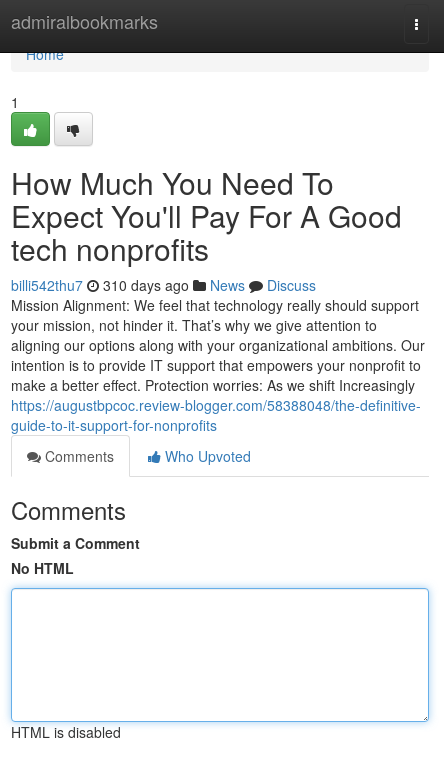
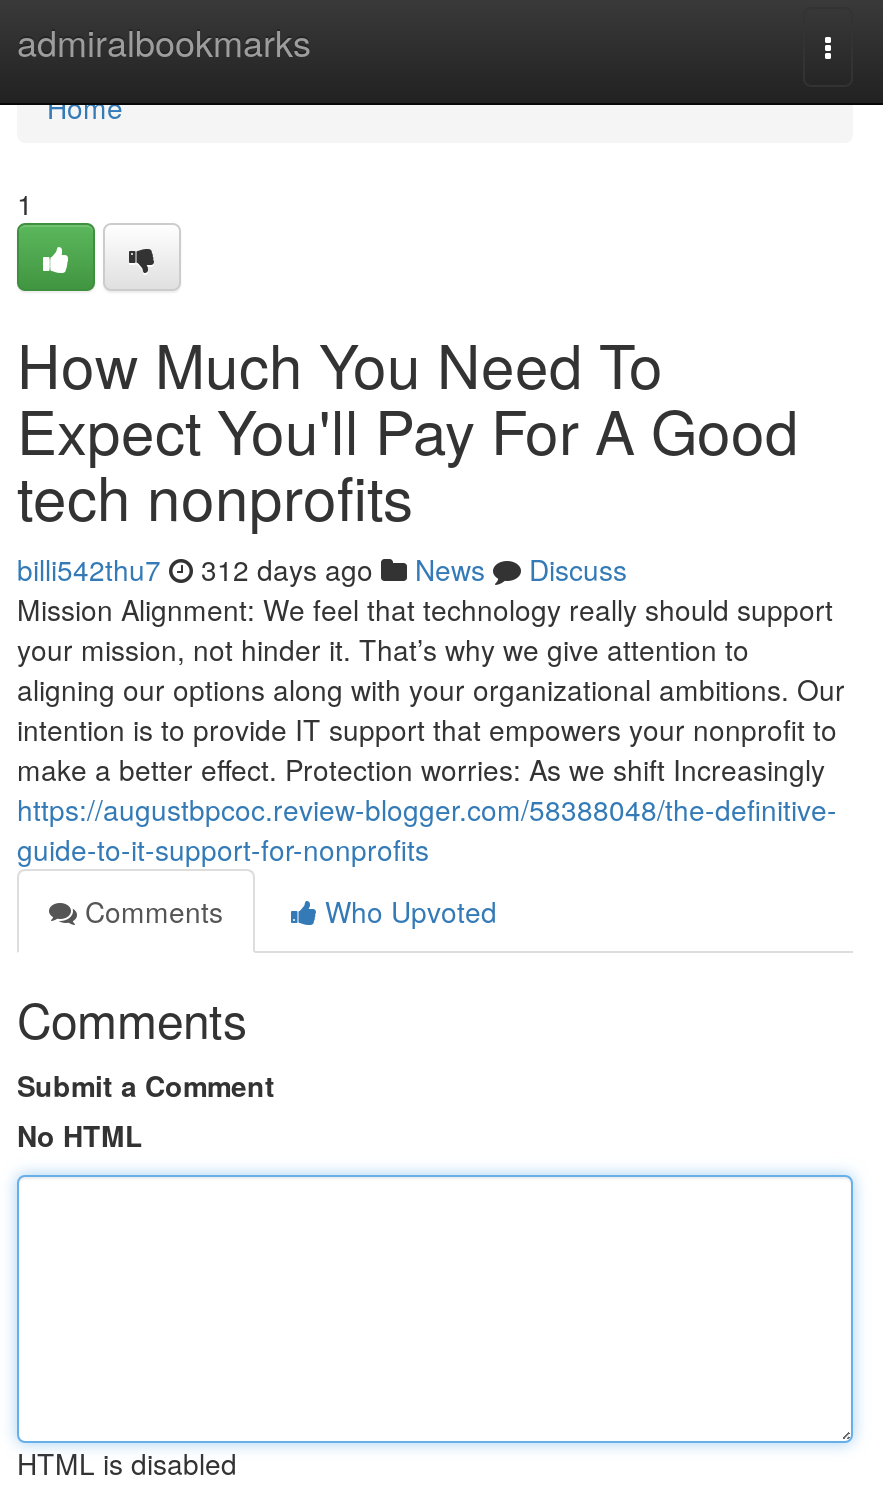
- billi542thu7 310 days ago News Discuss
+ billi542thu7 312 days ago News Discuss
